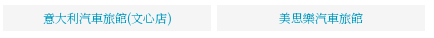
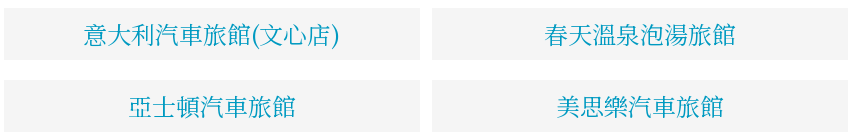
+ 春天溫泉泡湯旅館
+ 亞士頓汽車旅館
